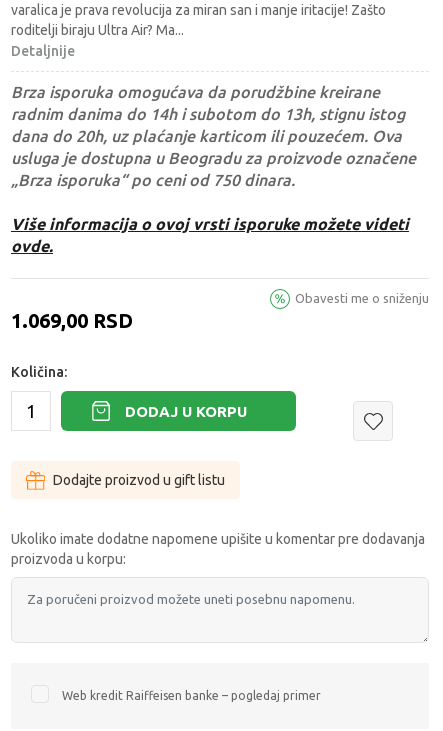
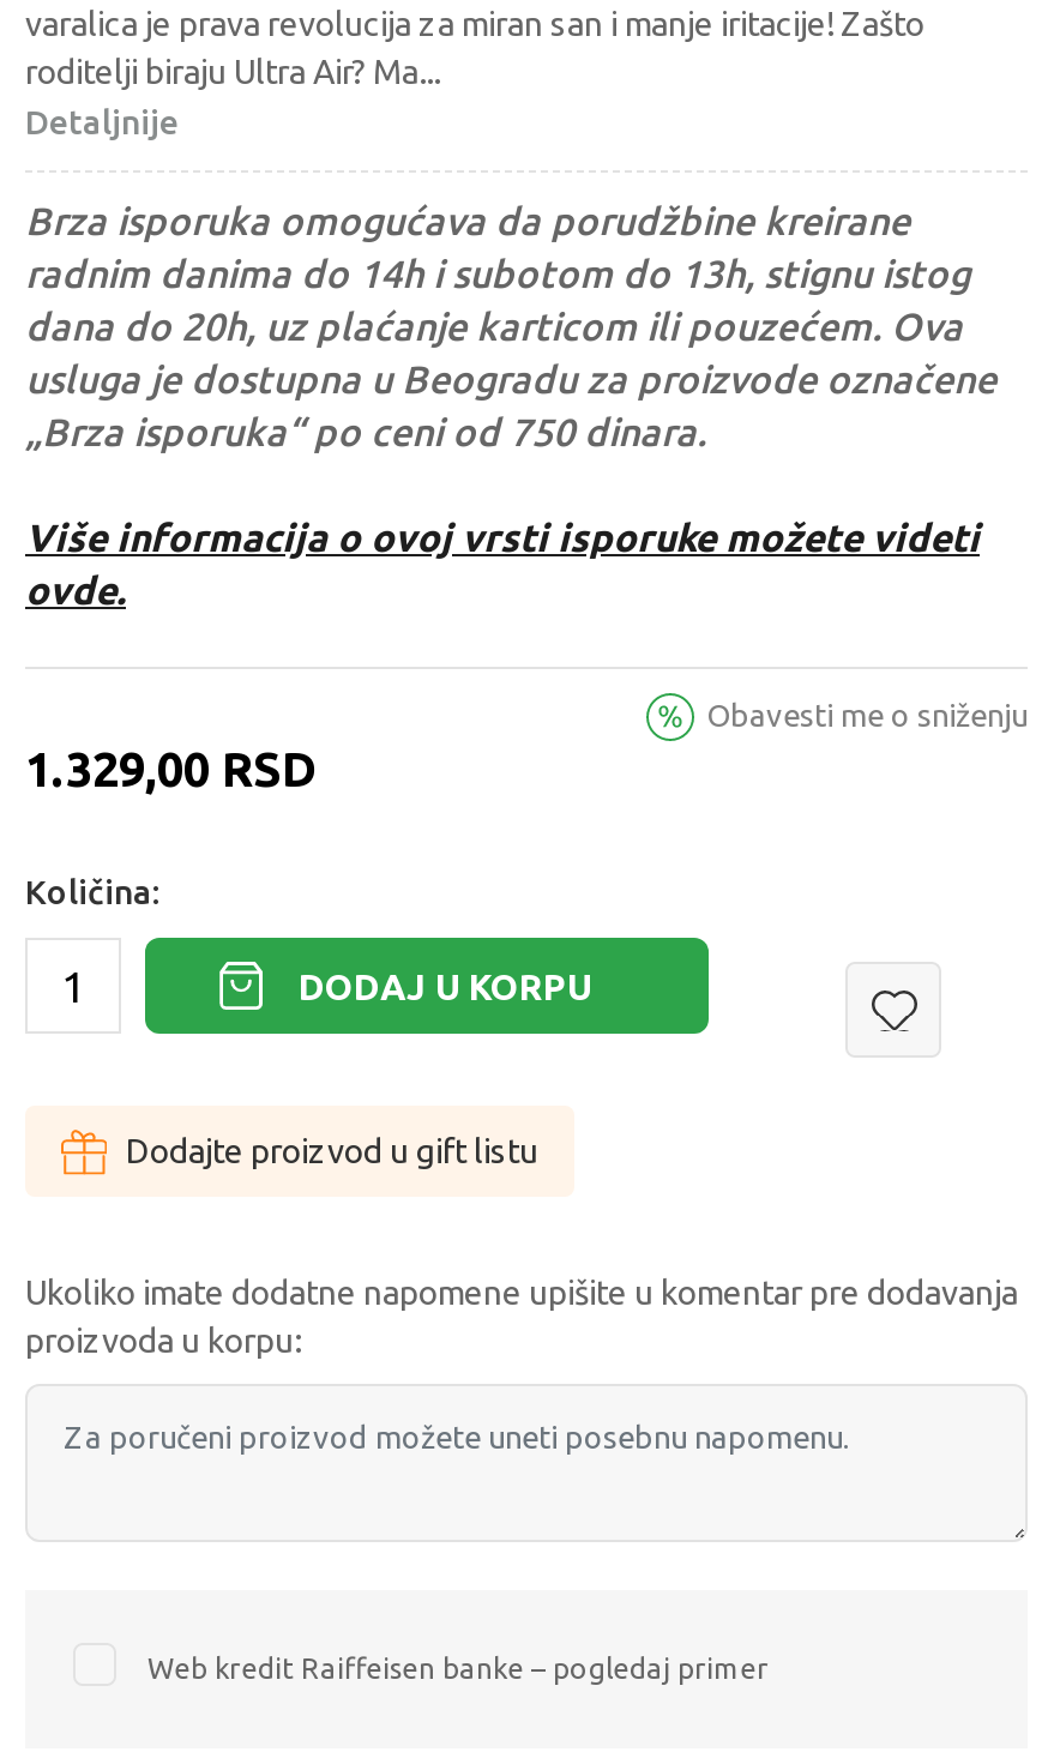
- 1.069,00 RSD
+ 1.329,00 RSD
